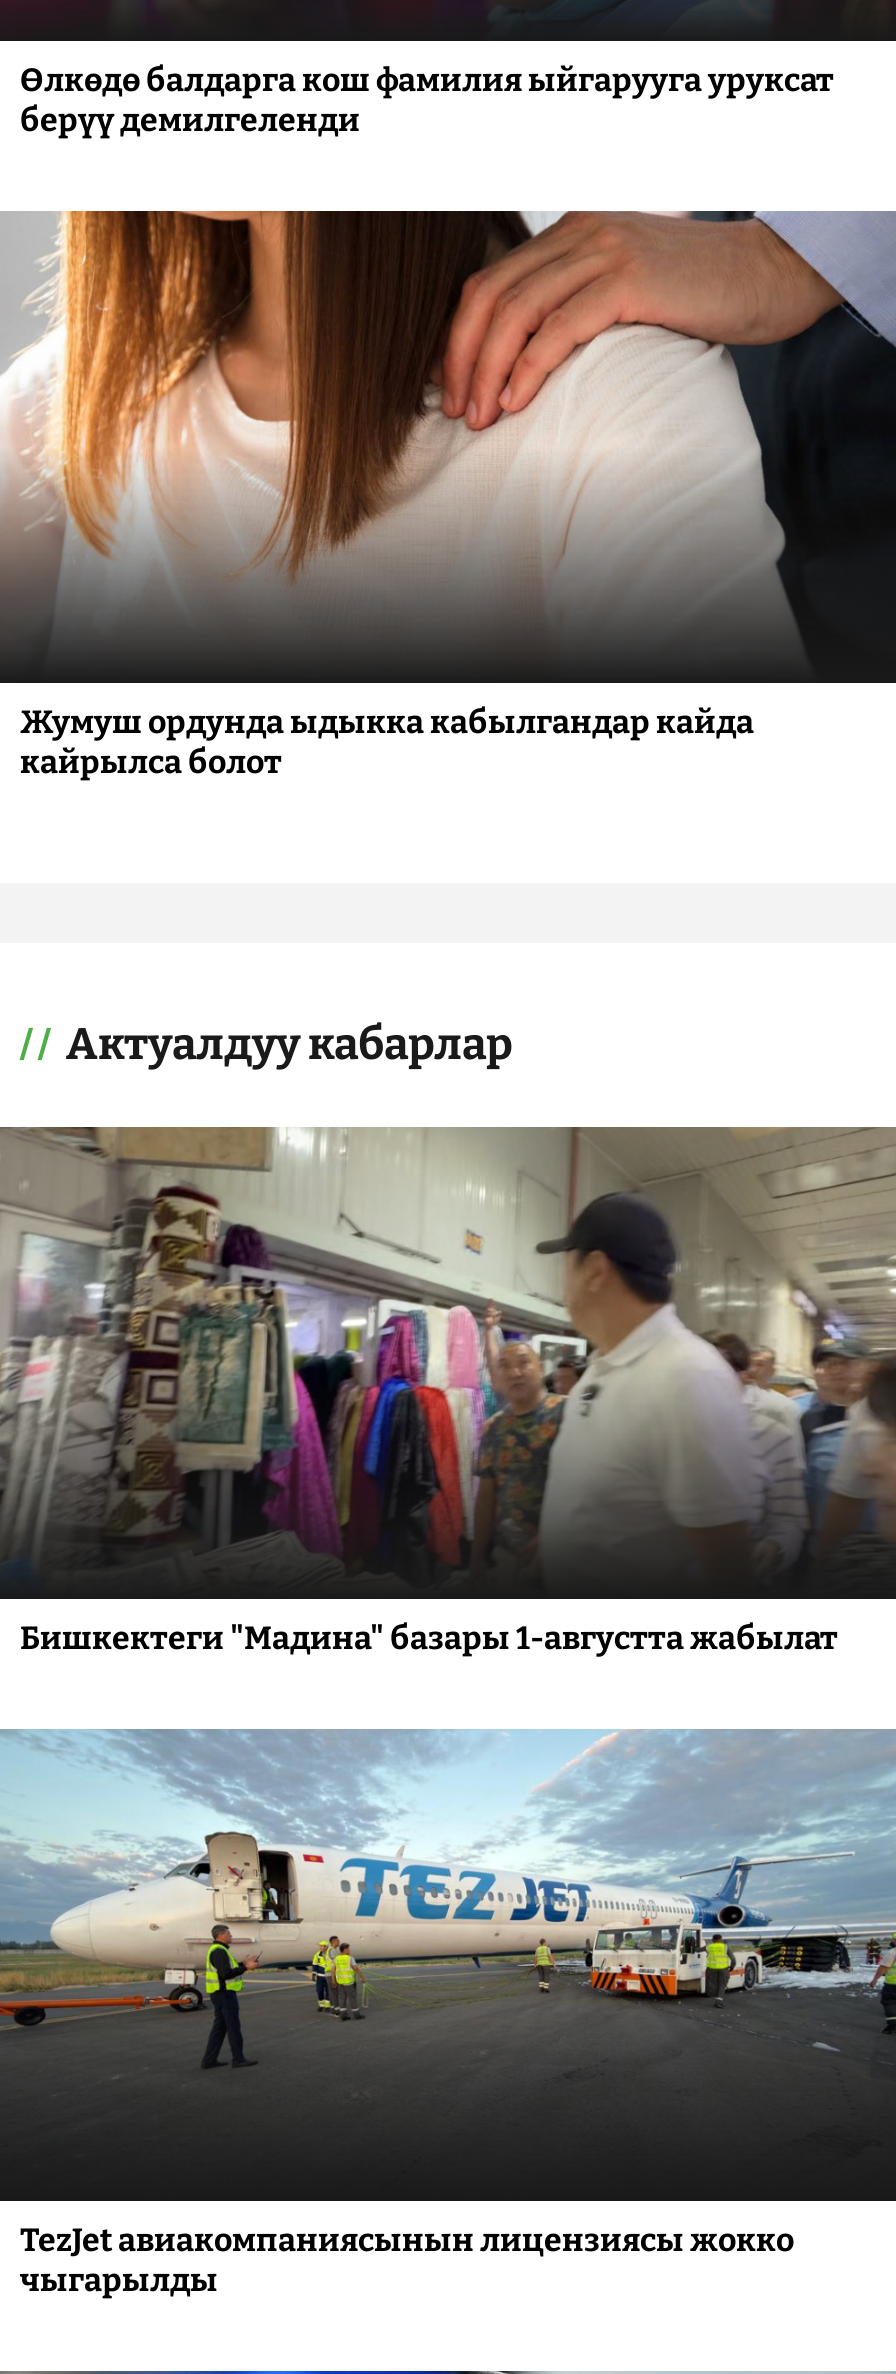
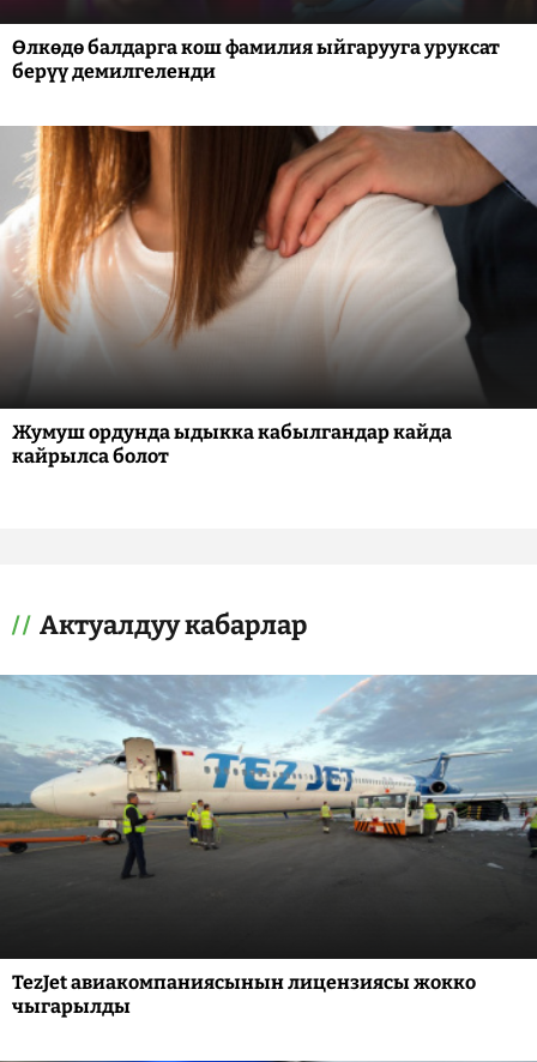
- [image]
- Бишкектеги "Мадина" базары 1-августта жабылат
